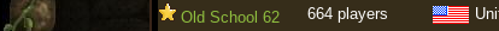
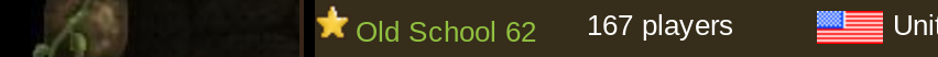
- Old School 62 664 players
+ Old School 62 167 players
